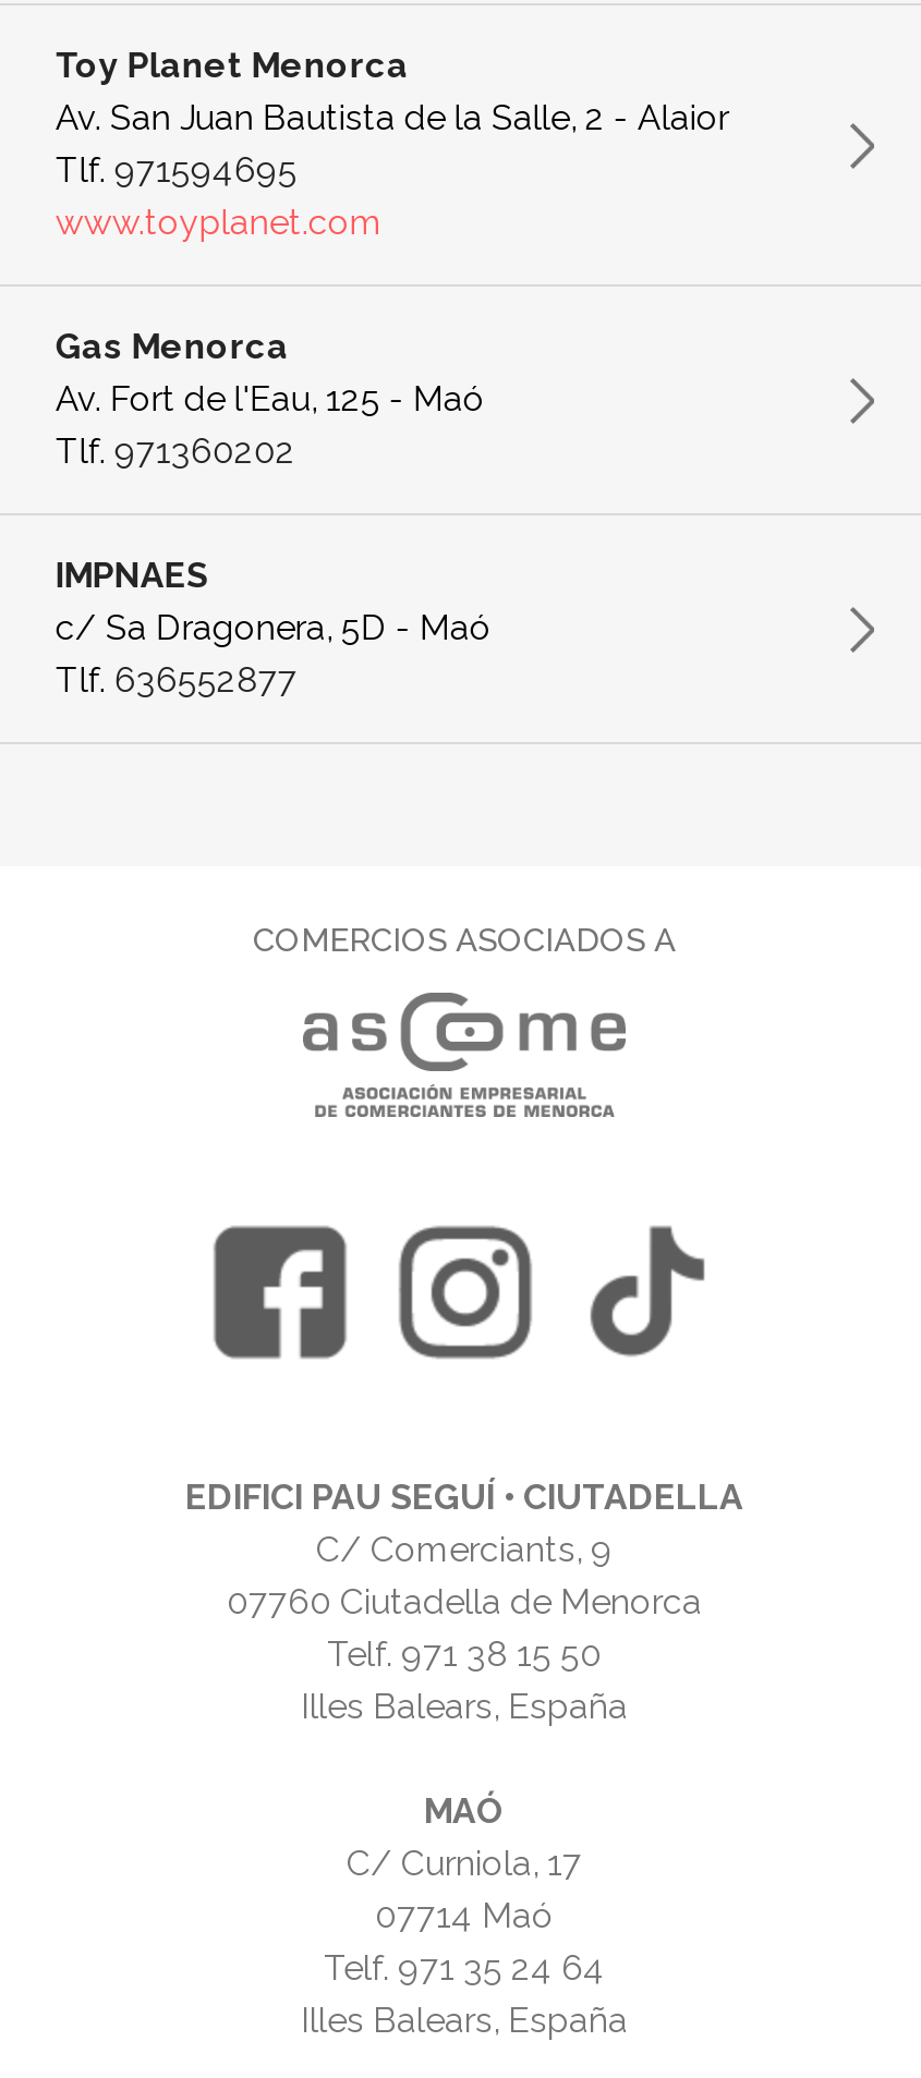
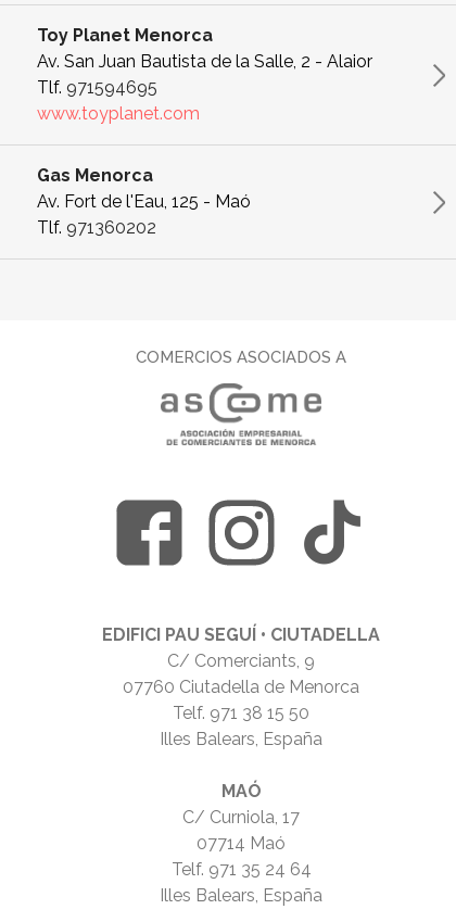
- IMPNAES
- c/ Sa Dragonera, 5D - Maó
- Tlf. 636552877
